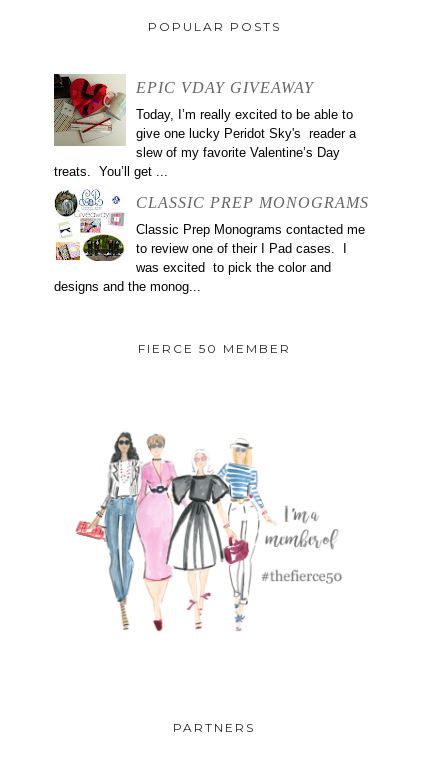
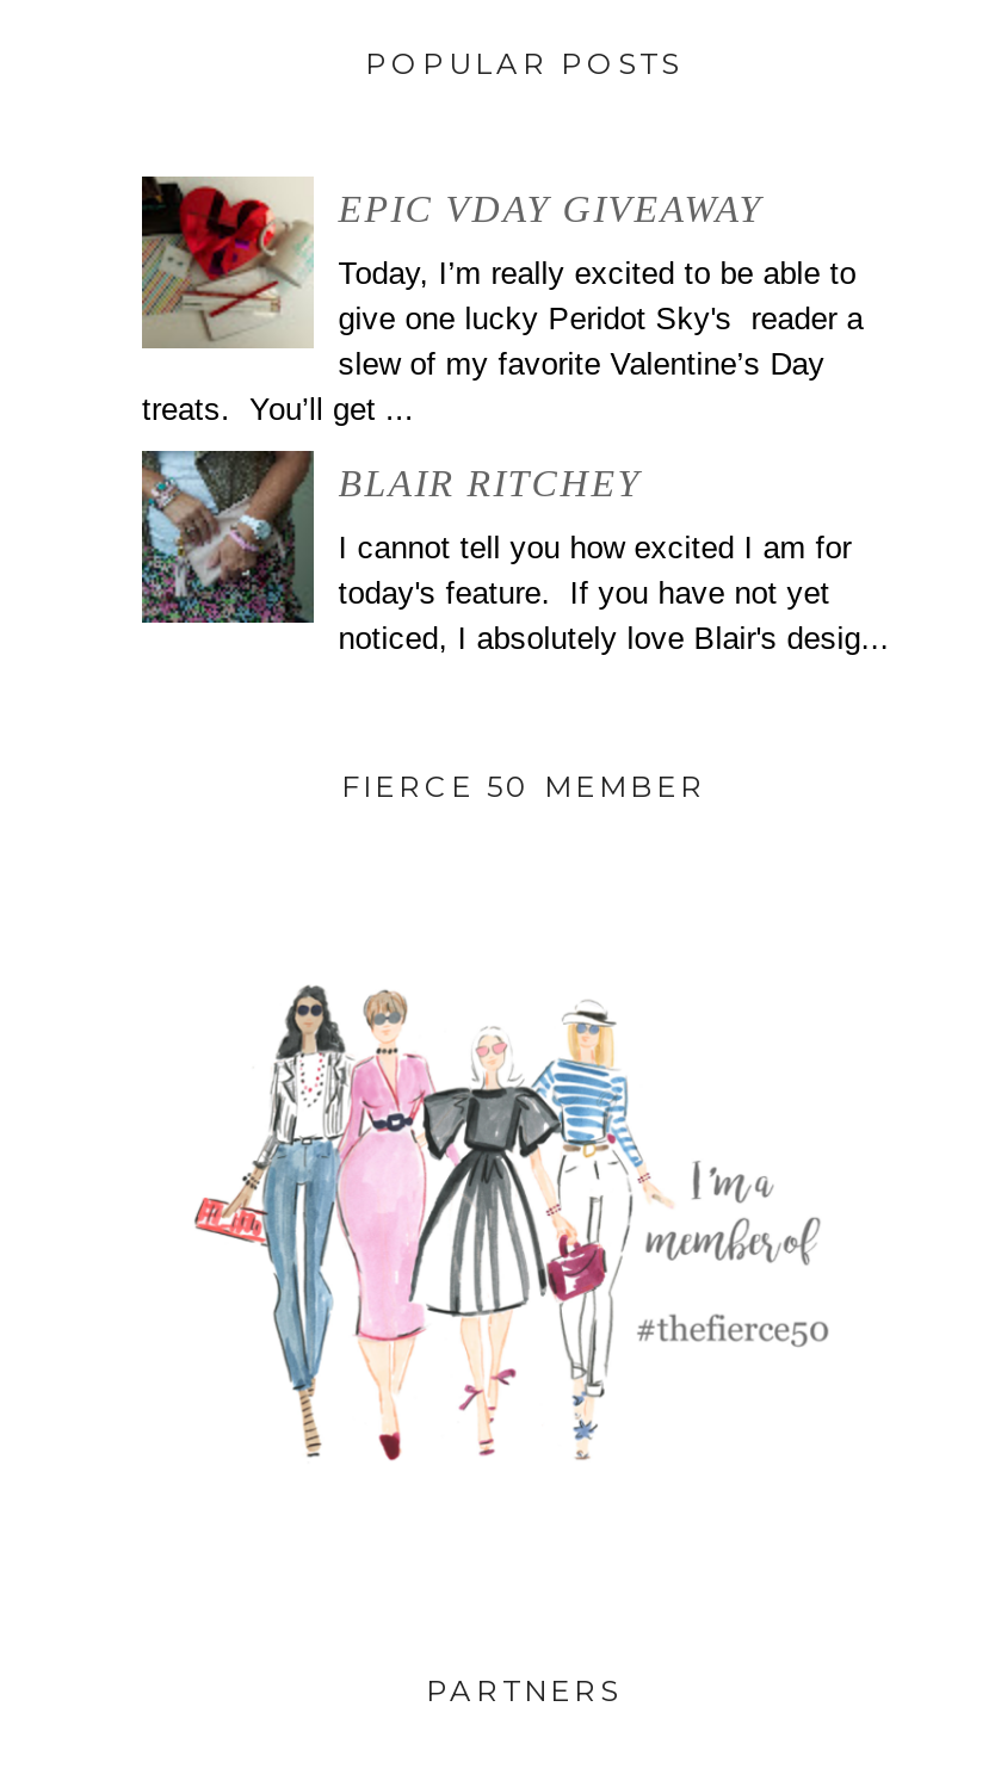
- [image]
- CLASSIC PREP MONOGRAMS
+ [image]
+ BLAIR RITCHEY

- Classic Prep Monograms contacted me
- to review one of their I Pad cases. I
- was excited to pick the color and
- designs and the monog...
+ I cannot tell you how excited I am for
+ today's feature. If you have not yet
+ noticed, I absolutely love Blair's desig...
